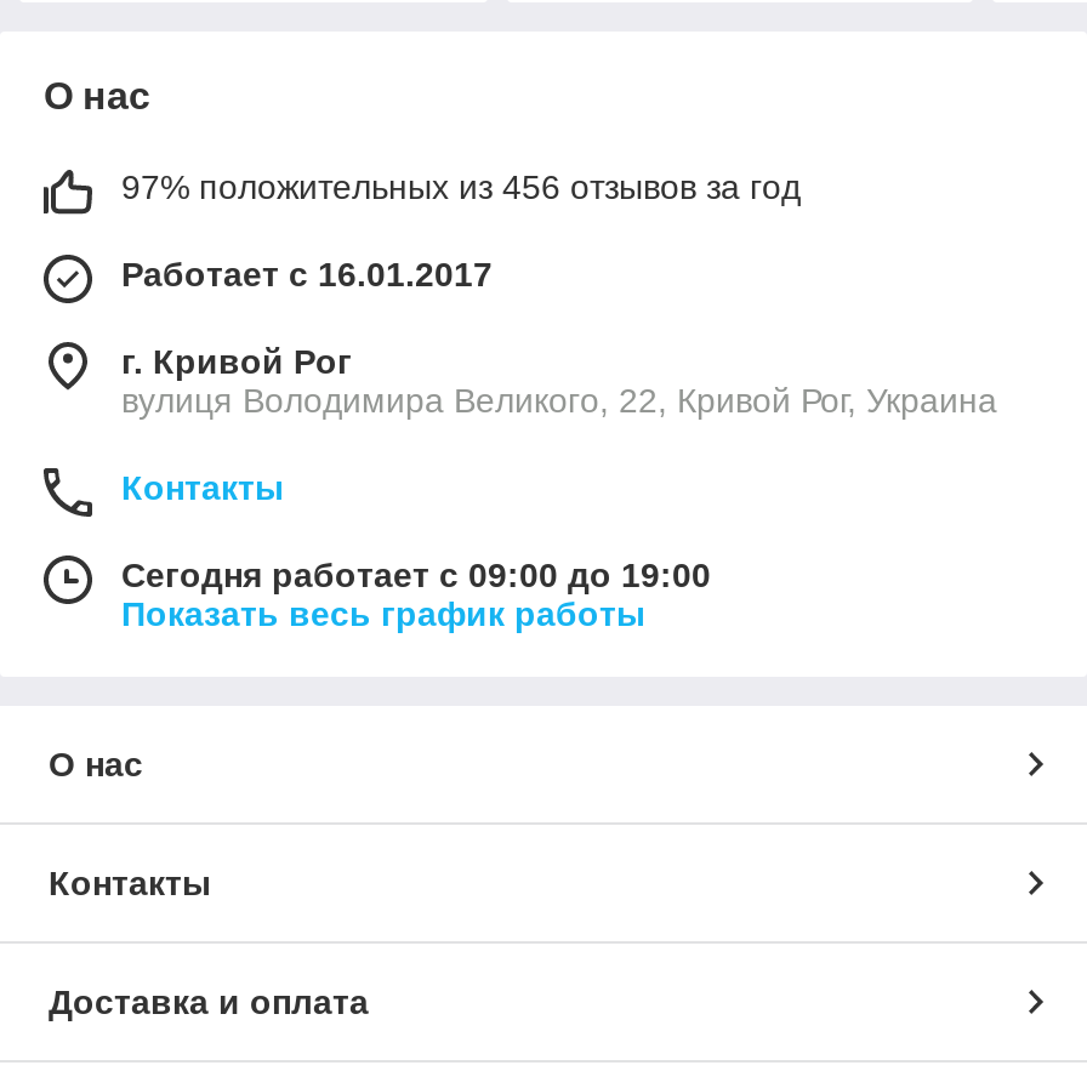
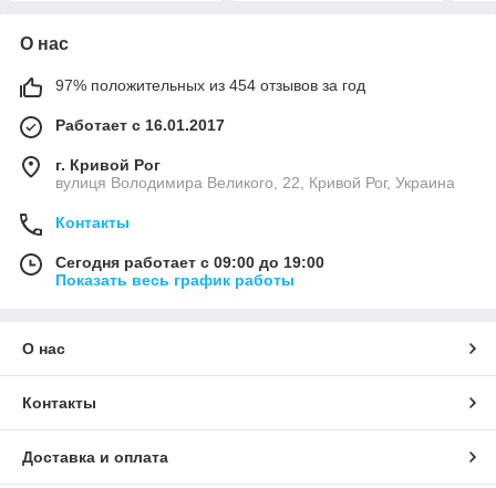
- 97% положительных из 456 отзывов за год
+ 97% положительных из 454 отзывов за год
